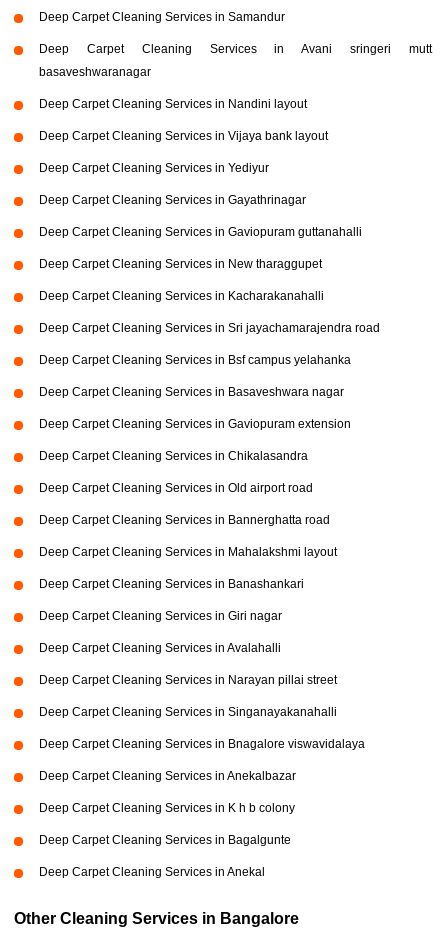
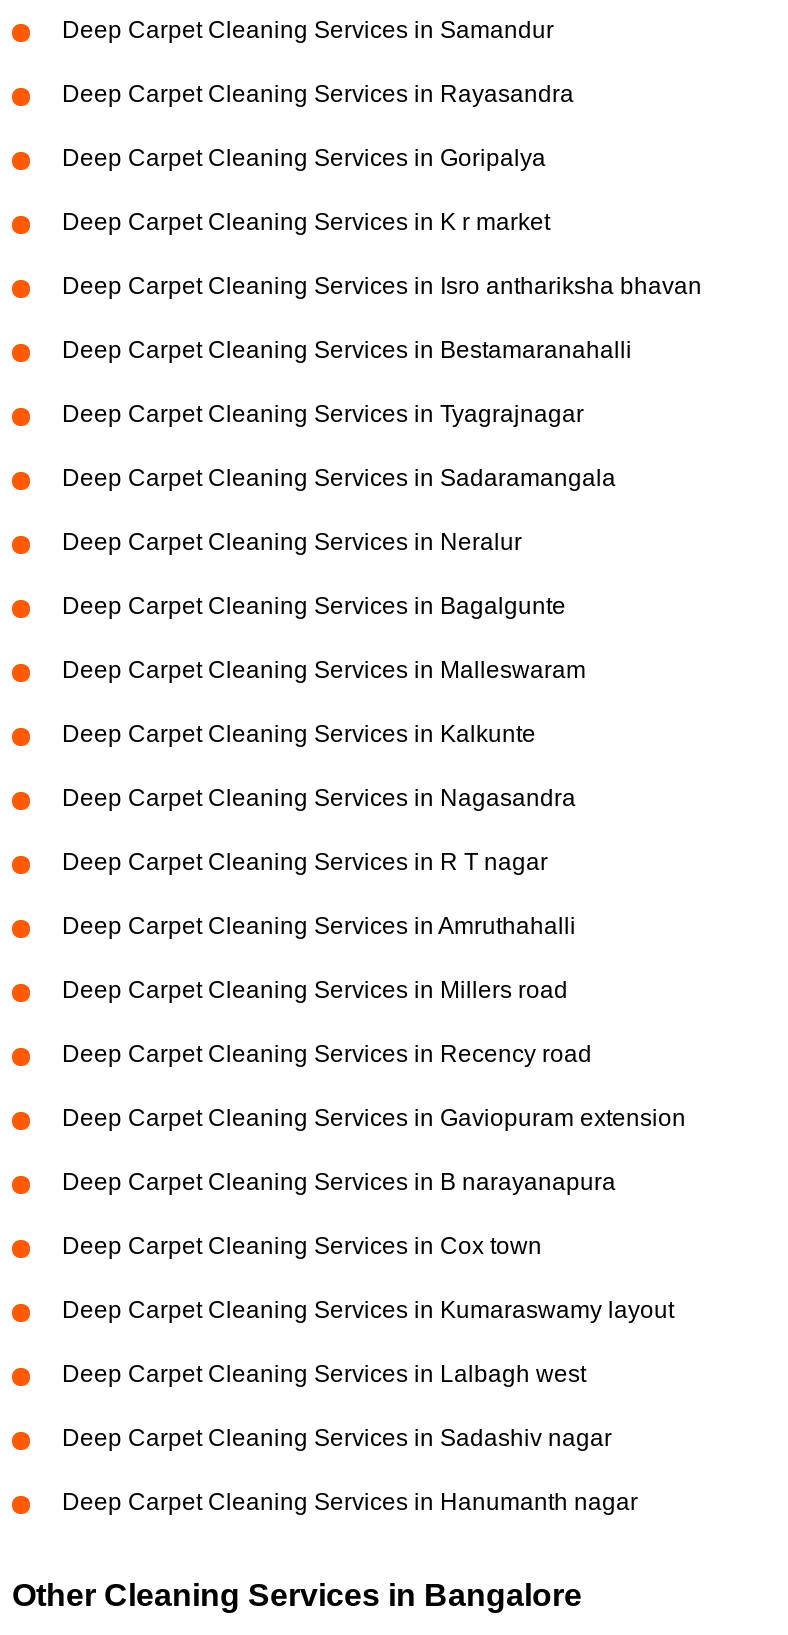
- Deep Carpet Cleaning Services in Avani sringeri mutt
- basaveshwaranagar
- Deep Carpet Cleaning Services in Nandini layout
- Deep Carpet Cleaning Services in Vijaya bank layout
- Deep Carpet Cleaning Services in Yediyur
- Deep Carpet Cleaning Services in Gayathrinagar
- Deep Carpet Cleaning Services in Gaviopuram guttanahalli
- Deep Carpet Cleaning Services in New tharaggupet
- Deep Carpet Cleaning Services in Kacharakanahalli
- Deep Carpet Cleaning Services in Sri jayachamarajendra road
- Deep Carpet Cleaning Services in Bsf campus yelahanka
- Deep Carpet Cleaning Services in Basaveshwara nagar
+ Deep Carpet Cleaning Services in Rayasandra
+ Deep Carpet Cleaning Services in Goripalya
+ Deep Carpet Cleaning Services in K r market
+ Deep Carpet Cleaning Services in Isro anthariksha bhavan
+ Deep Carpet Cleaning Services in Bestamaranahalli
+ Deep Carpet Cleaning Services in Tyagrajnagar
+ Deep Carpet Cleaning Services in Sadaramangala
+ Deep Carpet Cleaning Services in Neralur
+ Deep Carpet Cleaning Services in Malleswaram
+ Deep Carpet Cleaning Services in Kalkunte
+ Deep Carpet Cleaning Services in Nagasandra
+ Deep Carpet Cleaning Services in R T nagar
+ Deep Carpet Cleaning Services in Amruthahalli
+ Deep Carpet Cleaning Services in Millers road
+ Deep Carpet Cleaning Services in Recency road

moved down: Deep Carpet Cleaning Services in Gaviopuram extension

- Deep Carpet Cleaning Services in Chikalasandra
- Deep Carpet Cleaning Services in Old airport road
- Deep Carpet Cleaning Services in Bannerghatta road
- Deep Carpet Cleaning Services in Mahalakshmi layout
- Deep Carpet Cleaning Services in Banashankari
- Deep Carpet Cleaning Services in Giri nagar
- Deep Carpet Cleaning Services in Avalahalli
- Deep Carpet Cleaning Services in Narayan pillai street
- Deep Carpet Cleaning Services in Singanayakanahalli
- Deep Carpet Cleaning Services in Bnagalore viswavidalaya
- Deep Carpet Cleaning Services in Anekalbazar
- Deep Carpet Cleaning Services in K h b colony
- Deep Carpet Cleaning Services in Anekal
+ Deep Carpet Cleaning Services in B narayanapura
+ Deep Carpet Cleaning Services in Cox town
+ Deep Carpet Cleaning Services in Kumaraswamy layout
+ Deep Carpet Cleaning Services in Lalbagh west
+ Deep Carpet Cleaning Services in Sadashiv nagar
+ Deep Carpet Cleaning Services in Hanumanth nagar

moved up: Deep Carpet Cleaning Services in Bagalgunte
